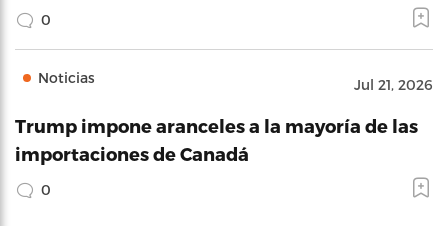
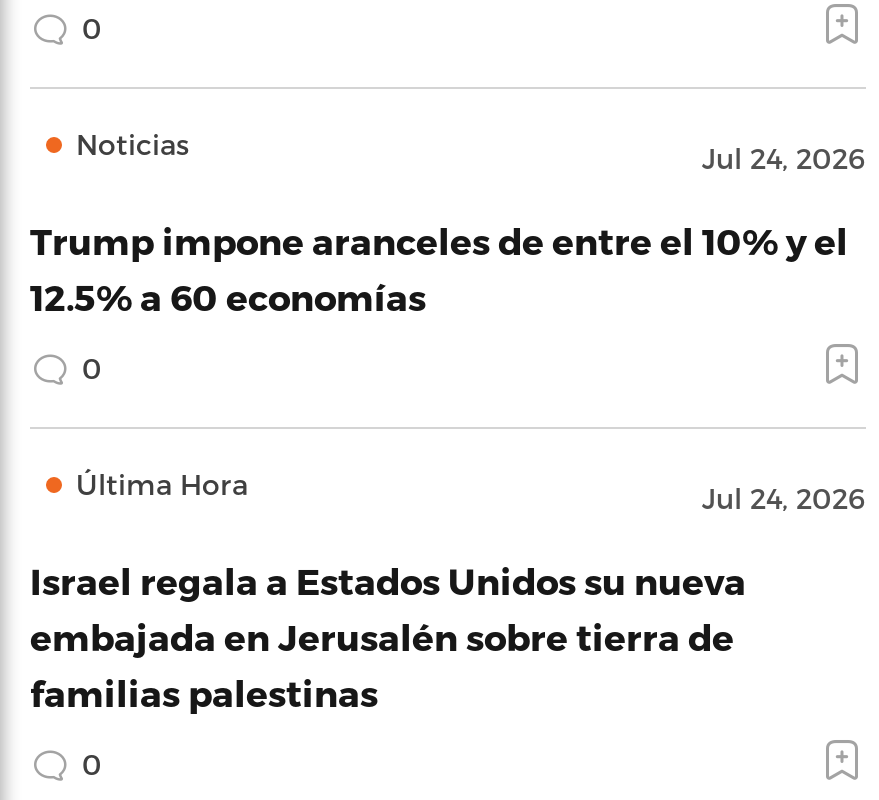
- Jul 21, 2026
- Trump impone aranceles a la mayoría de las
- importaciones de Canadá
+ Jul 24, 2026
+ Trump impone aranceles de entre el 10% y el
+ 12.5% a 60 economías
+ 0
+ Última Hora
+ Jul 24, 2026
+ Israel regala a Estados Unidos su nueva
+ embajada en Jerusalén sobre tierra de
+ familias palestinas
